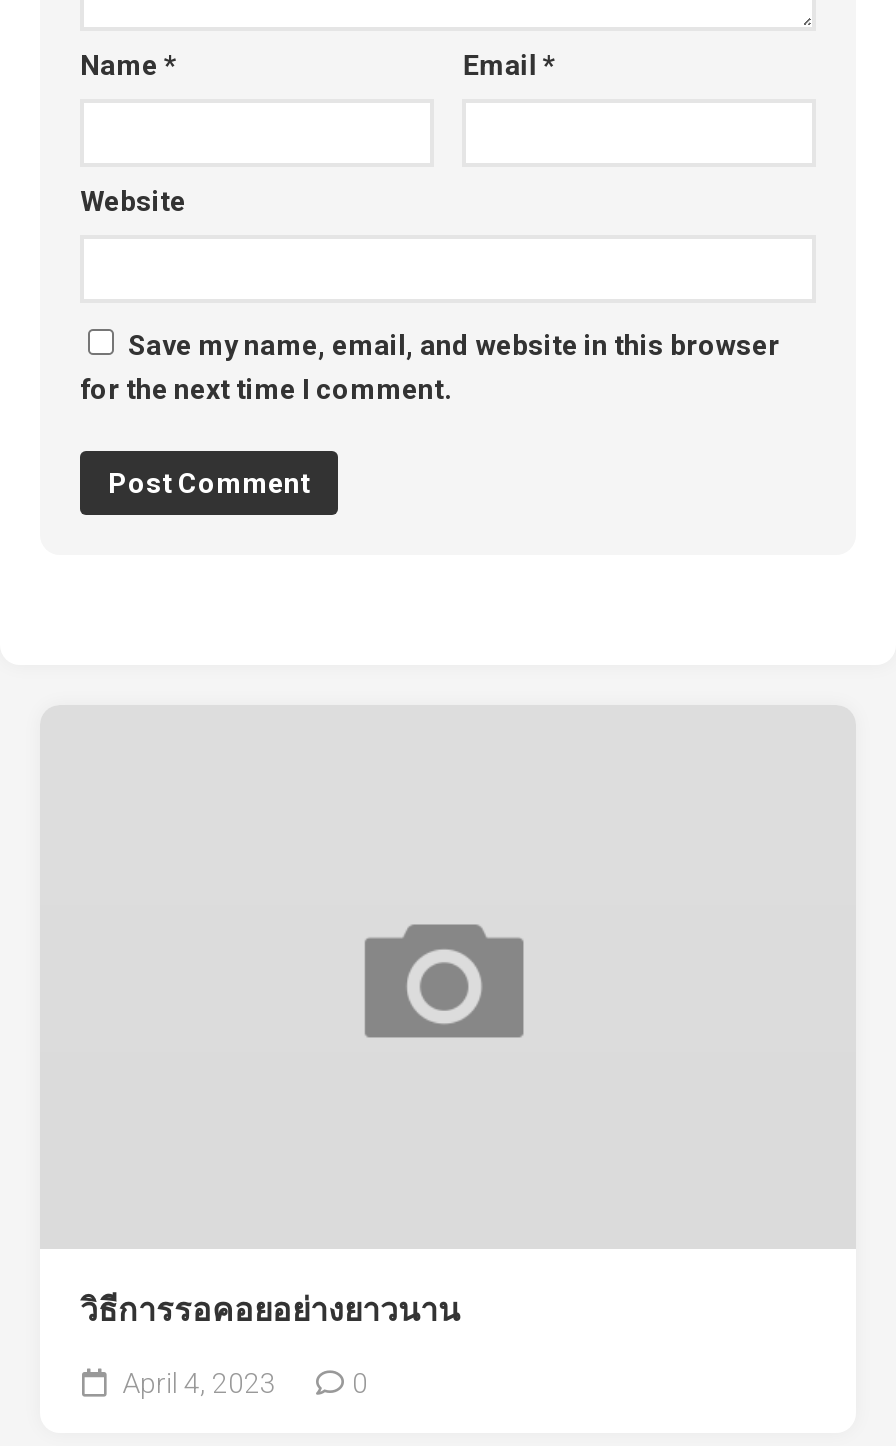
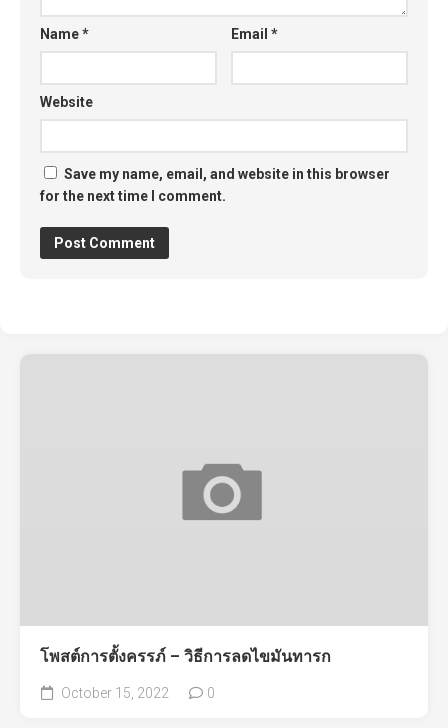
- วิธีการรอคอยอย่างยาวนาน
+ โพสต์การตั้งครรภ์ – วิธีการลดไขมันทารก

- April 4, 2023
+ October 15, 2022
